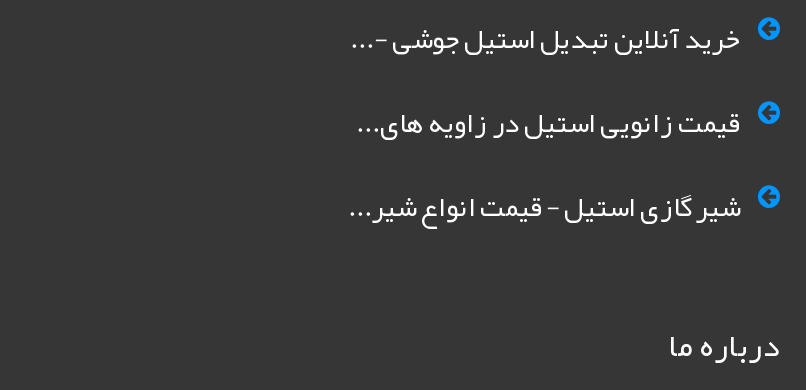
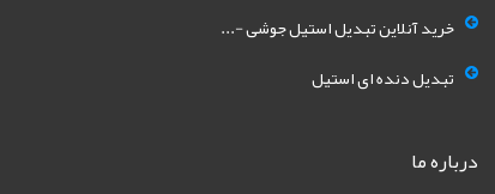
- قیمت زانویی استیل در زاویه های...
- شیر گازی استیل - قیمت انواع شیر...
+ تبدیل دنده ای استیل
